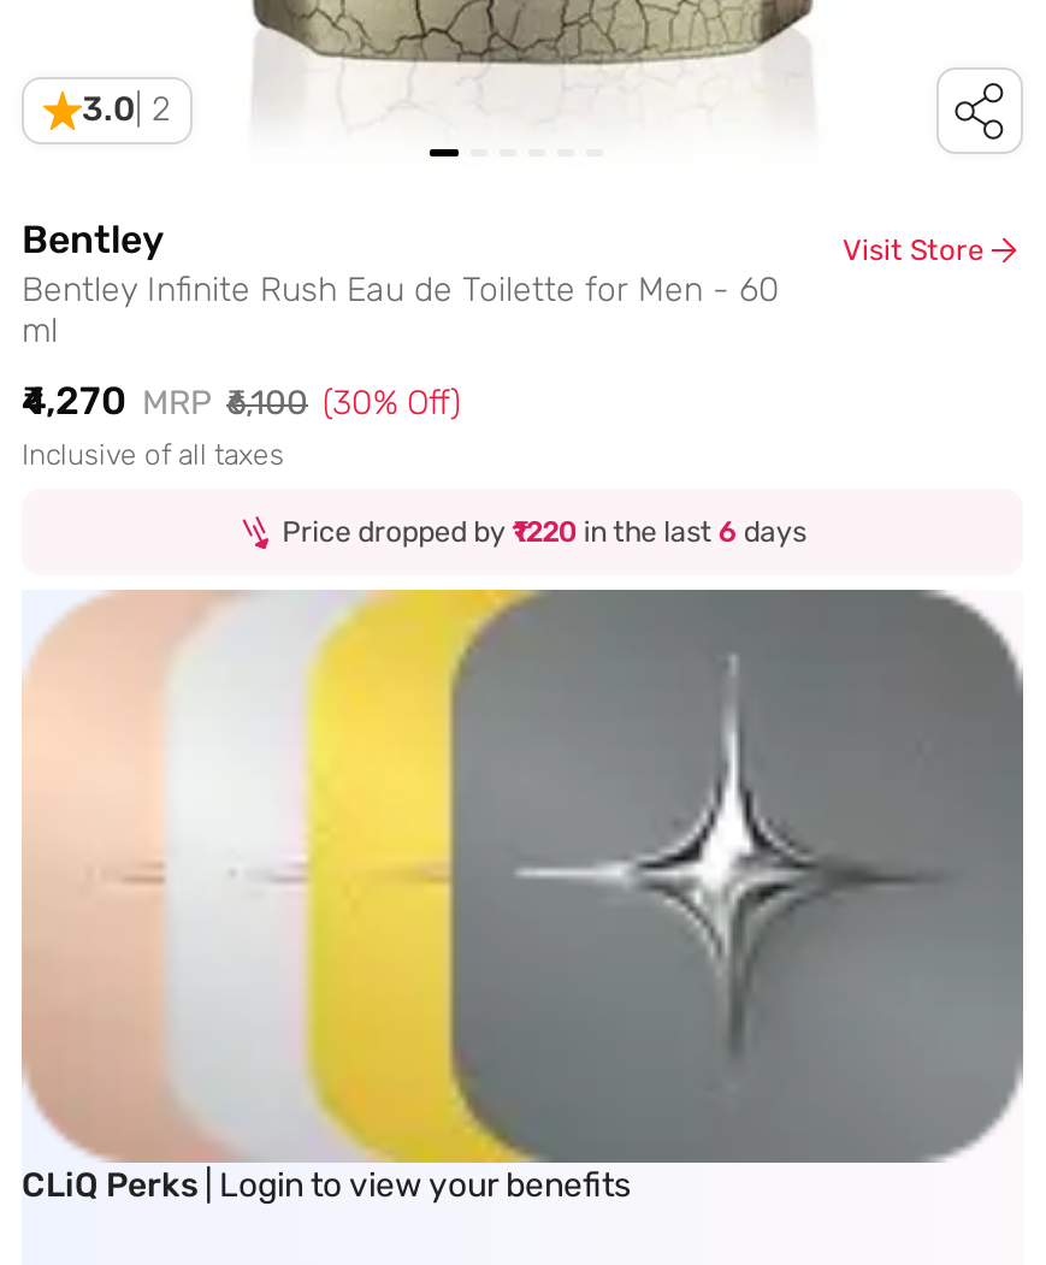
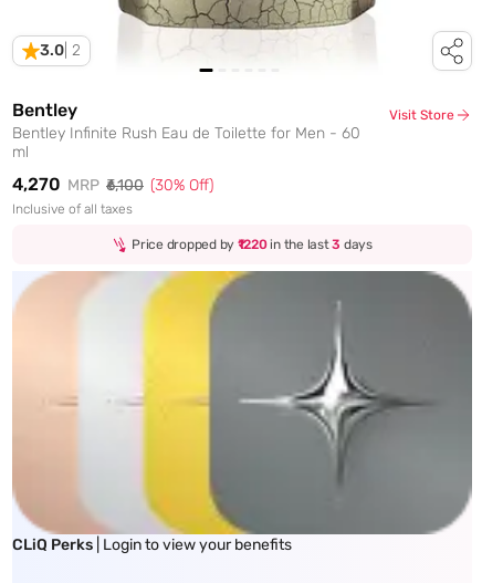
- Price dropped by ₹1220 in the last 6 days
+ Price dropped by ₹1220 in the last 3 days
